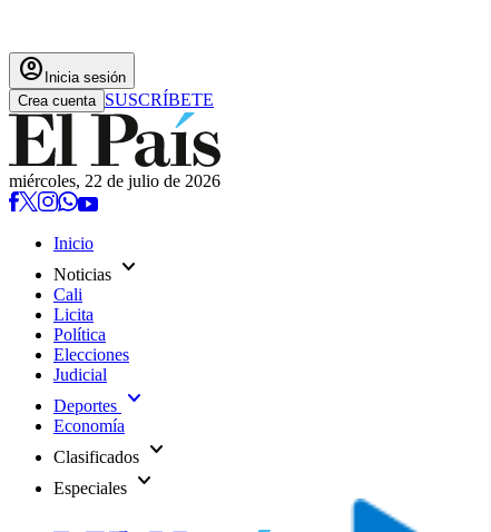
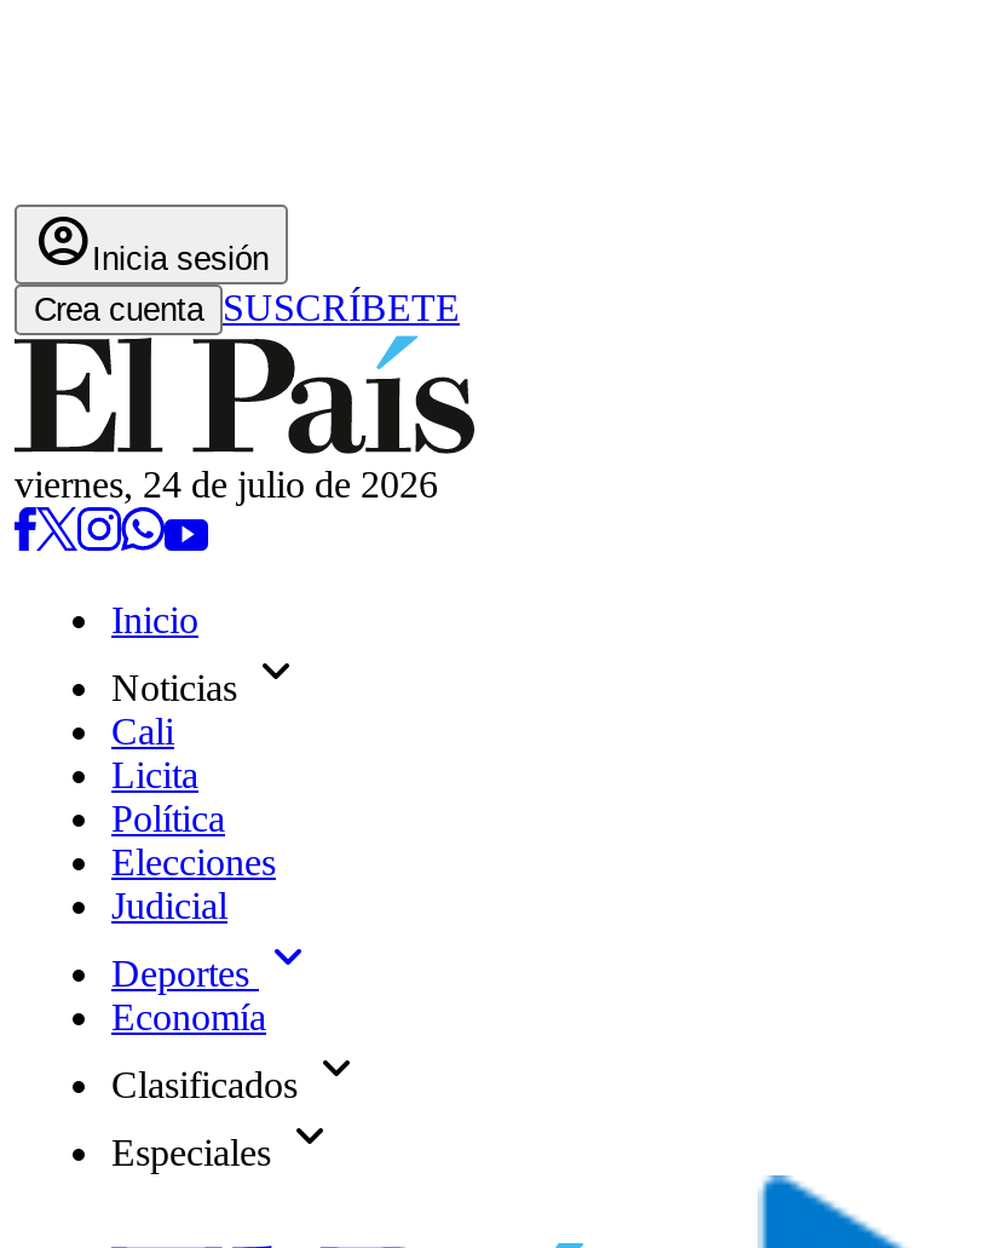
- miércoles, 22 de julio de 2026
+ viernes, 24 de julio de 2026
